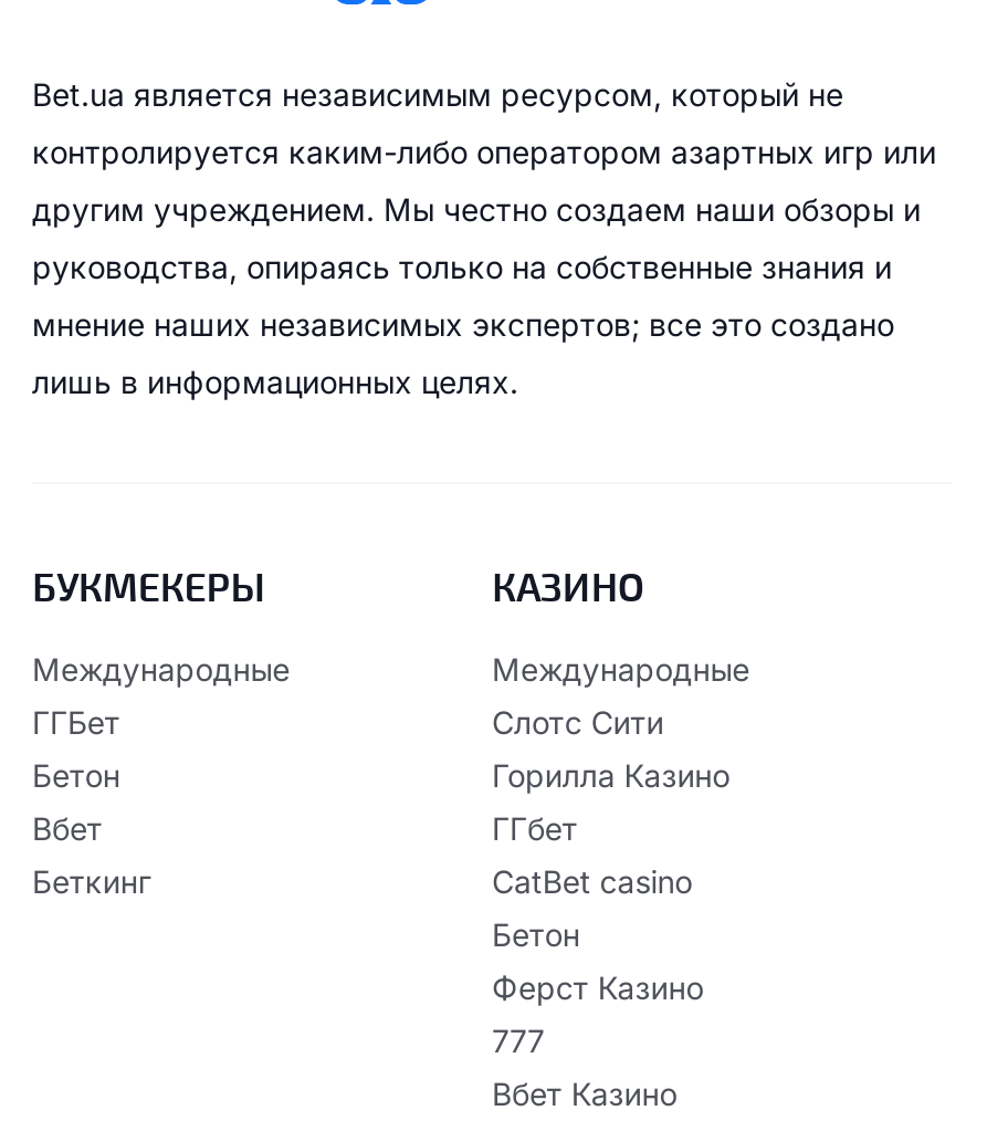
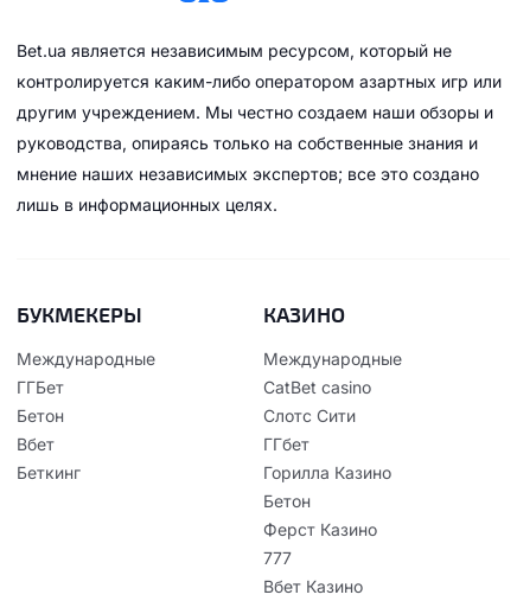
moved down: Слотс Сити | ГГбет | Горилла Казино

moved up: CatBet casino
